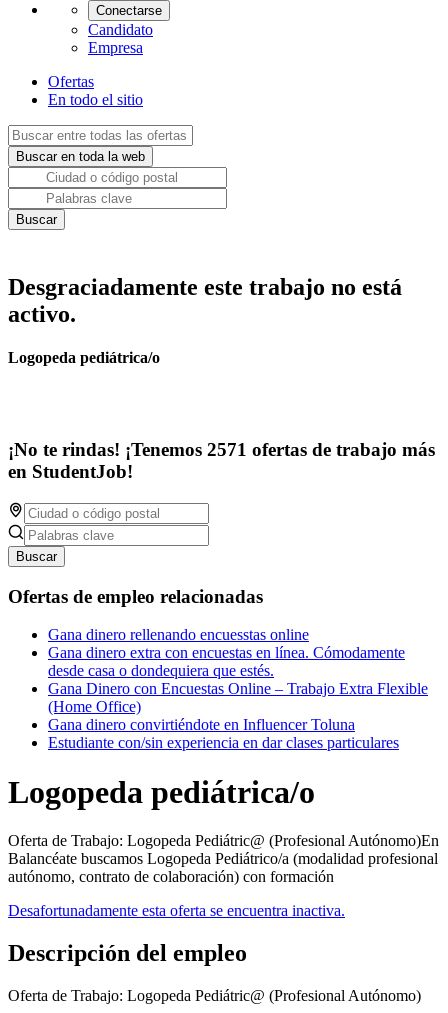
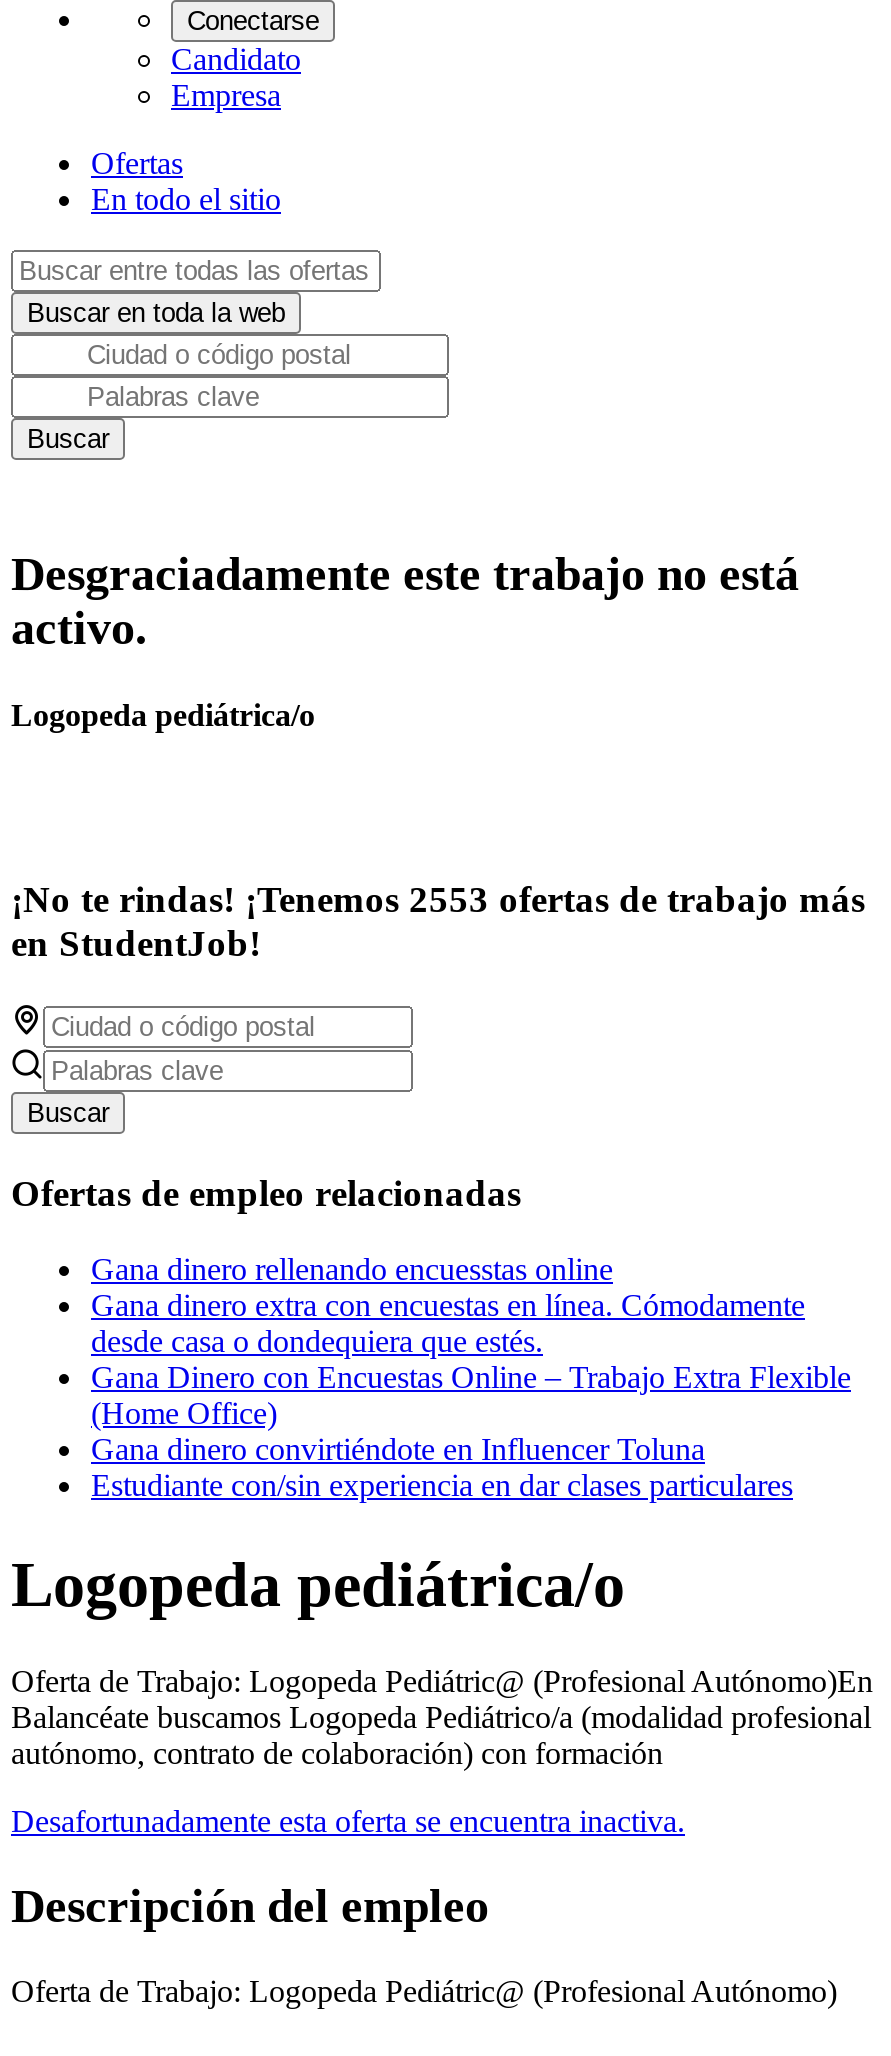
- ¡No te rindas! ¡Tenemos 2571 ofertas de trabajo más
+ ¡No te rindas! ¡Tenemos 2553 ofertas de trabajo más
